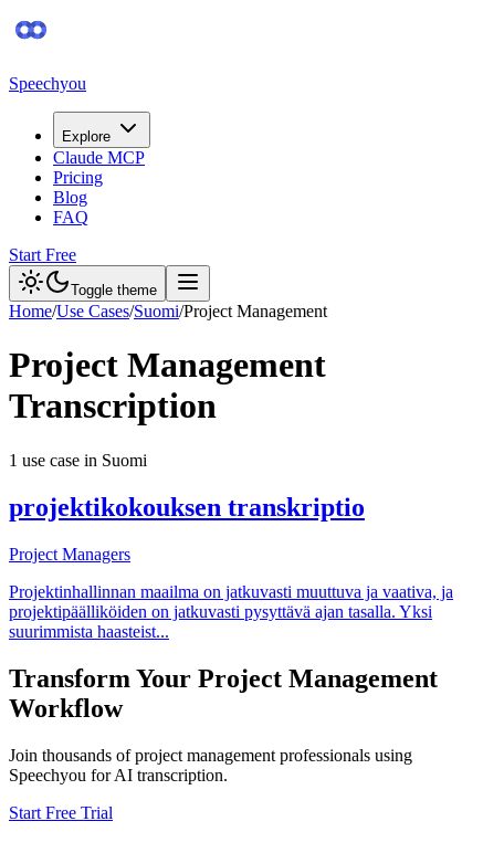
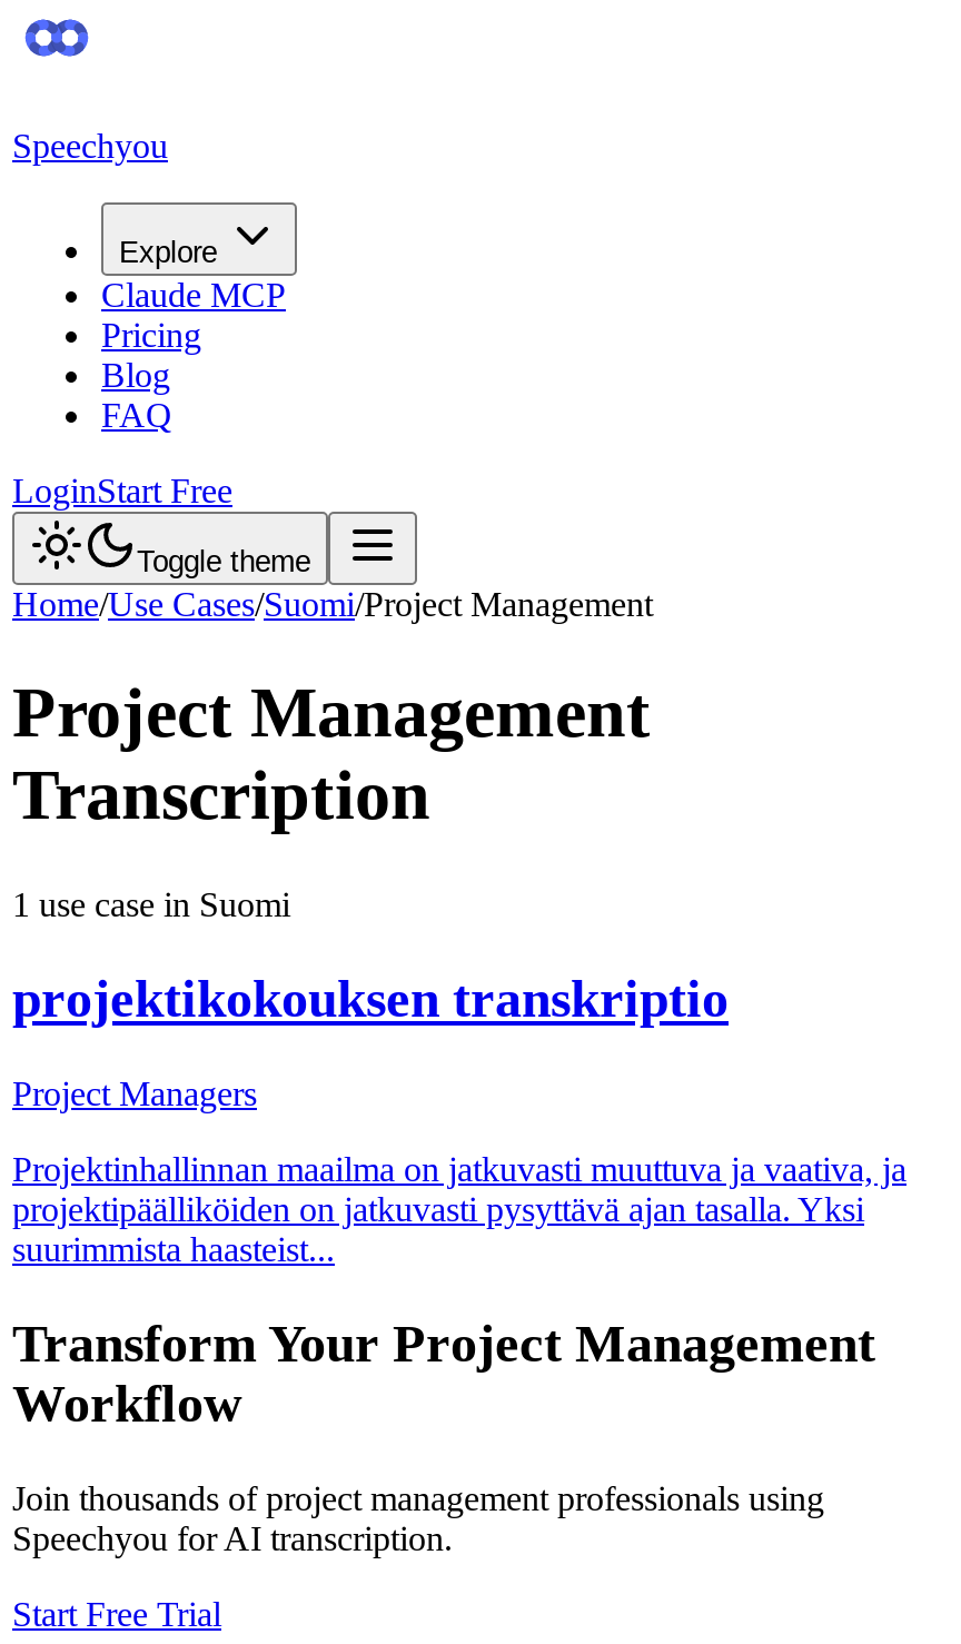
- Start Free
+ LoginStart Free
